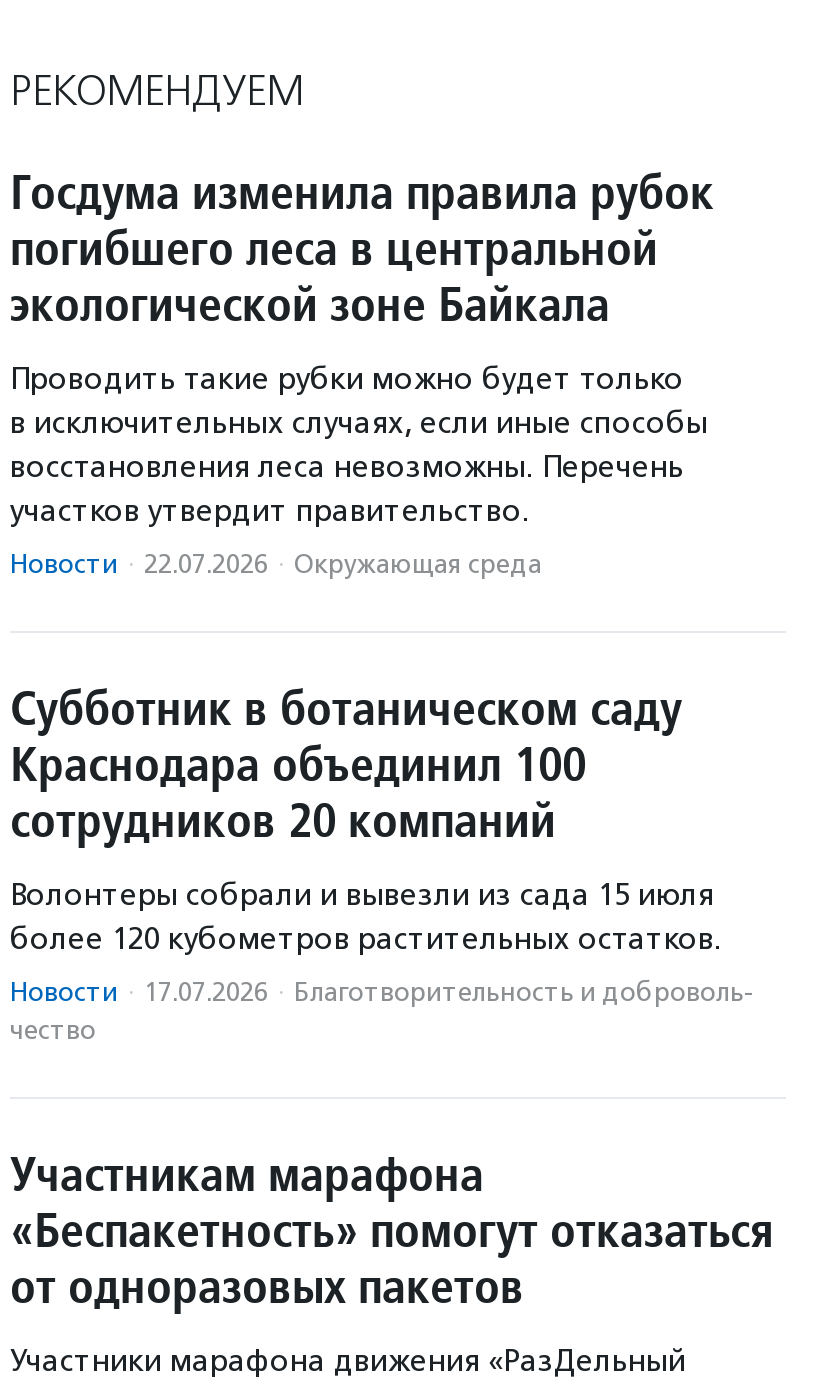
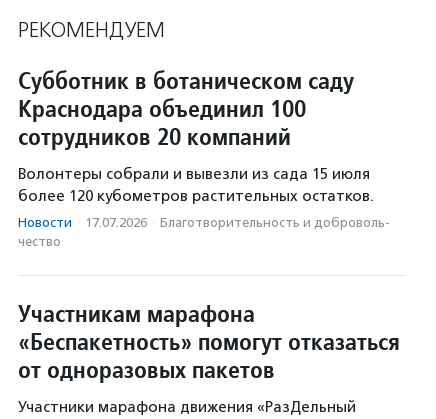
- Госдума изменила правила рубок
- погибшего леса в центральной
- экологической зоне Байкала
- Проводить такие рубки можно будет только
- в исключительных случаях, если иные способы
- восстановления леса невозможны. Перечень
- участков утвердит правительство.
- Новости · 22.07.2026 · Окружающая среда
